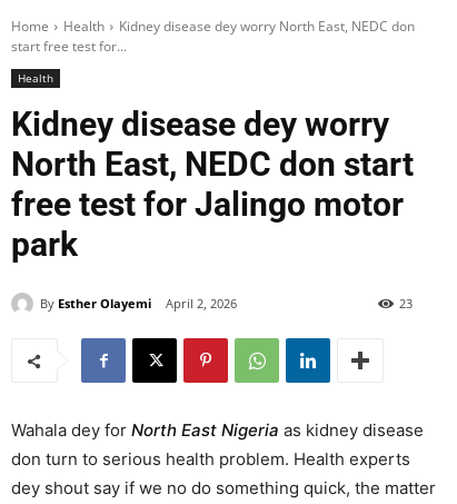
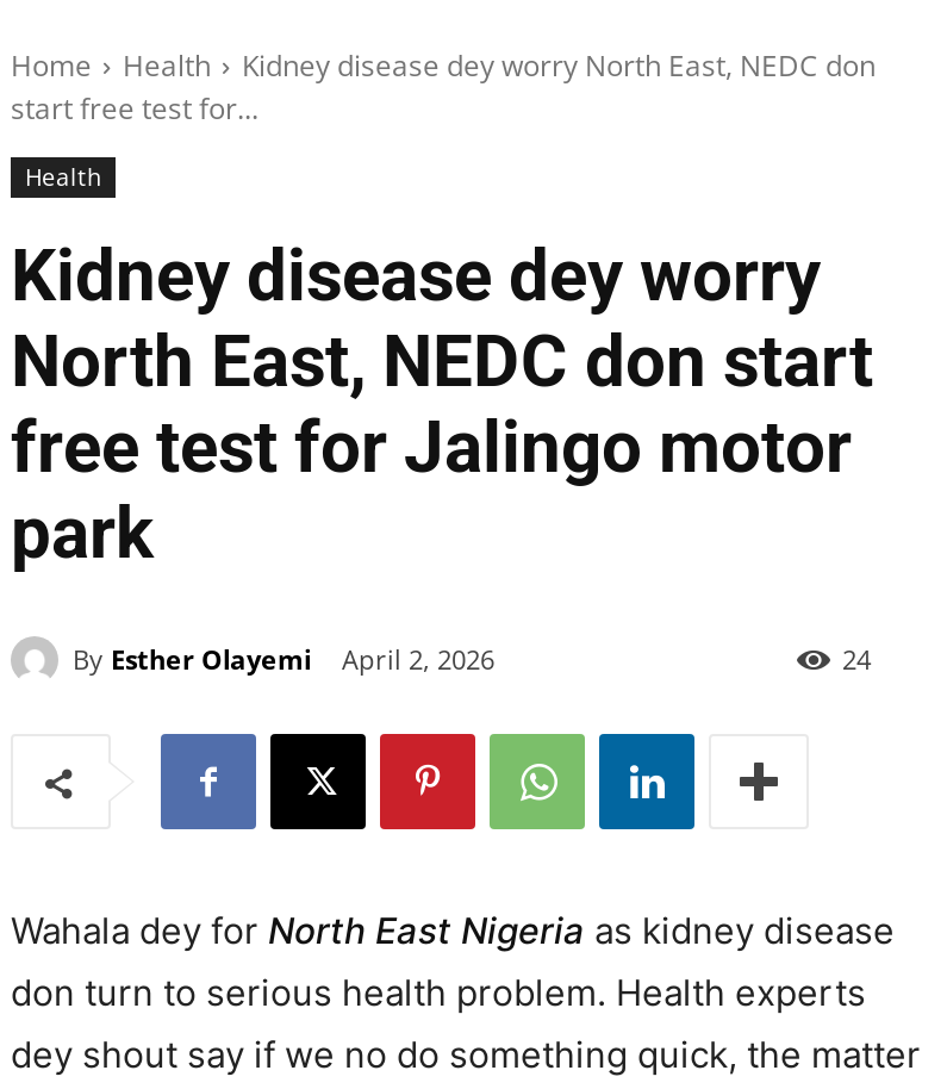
- 23
+ 24
